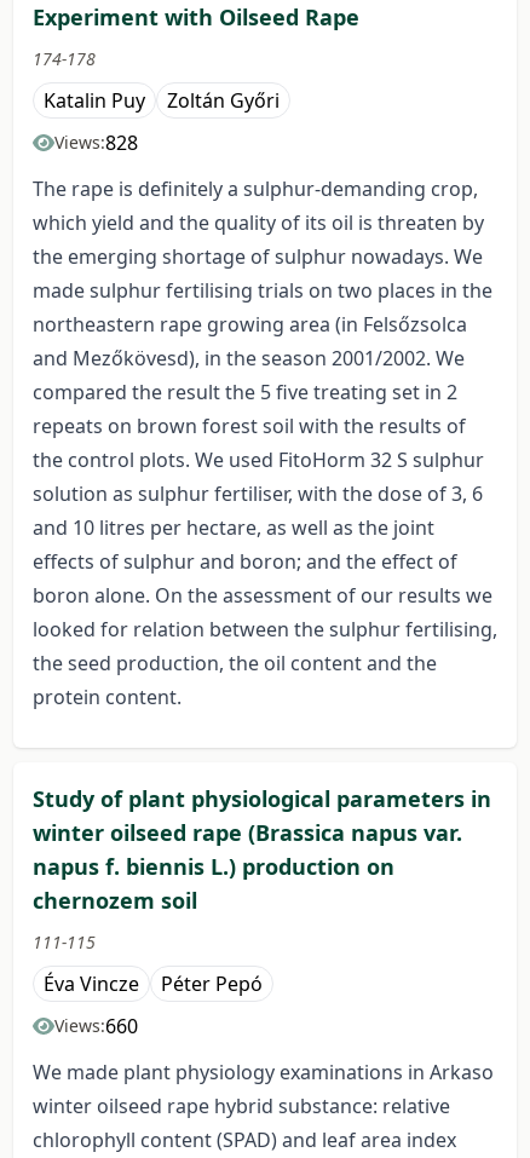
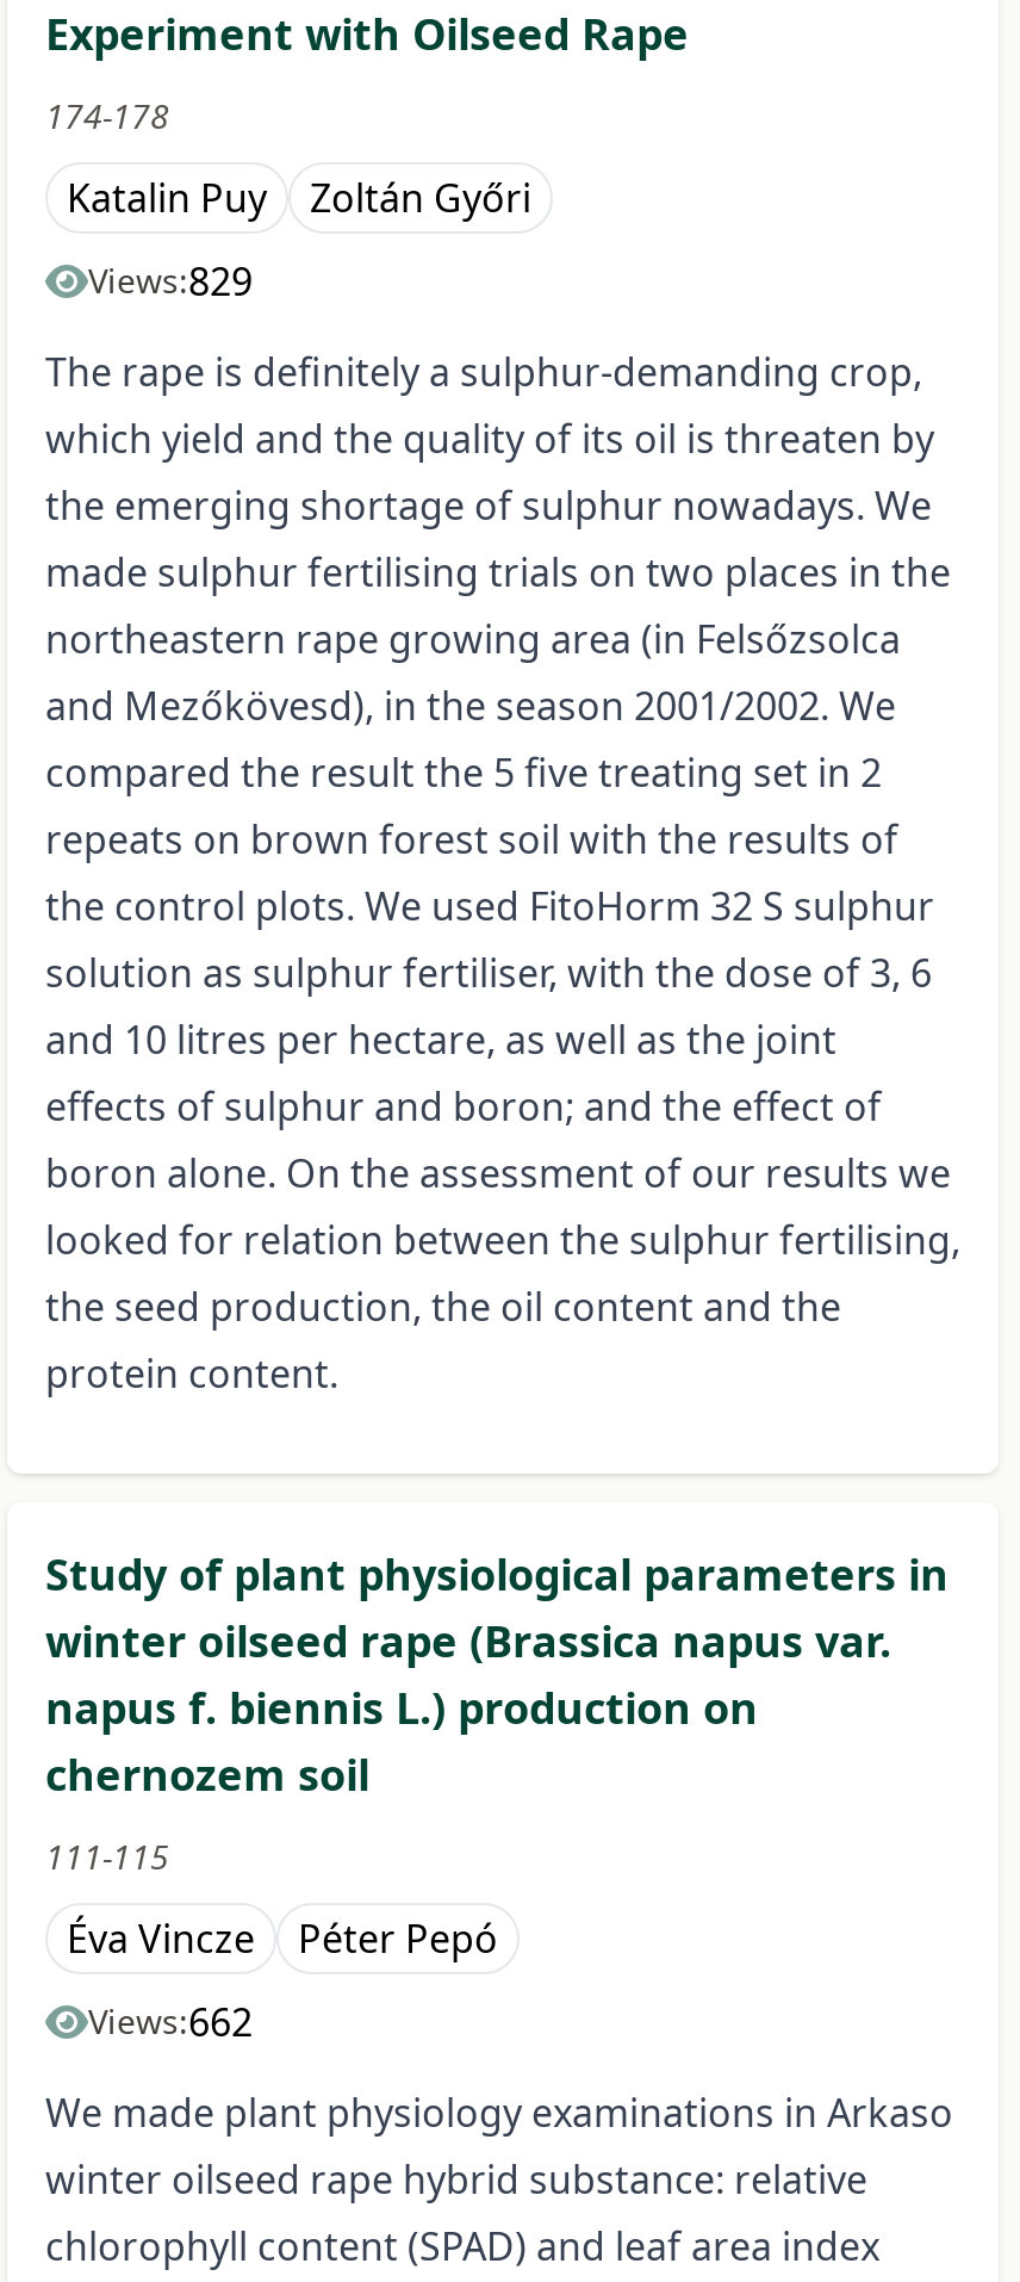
- Views:828
+ Views:829

- Views:660
+ Views:662
